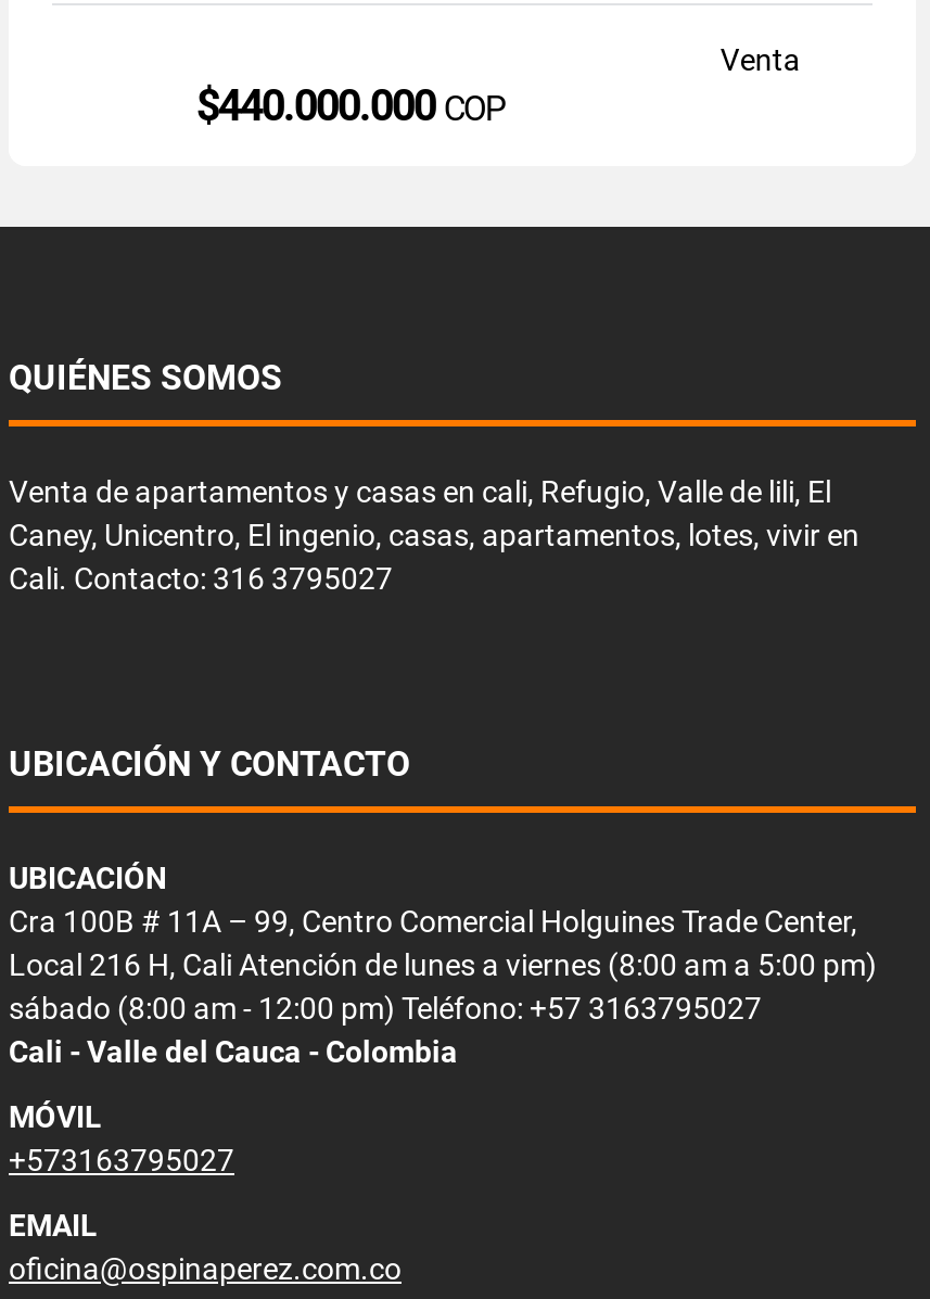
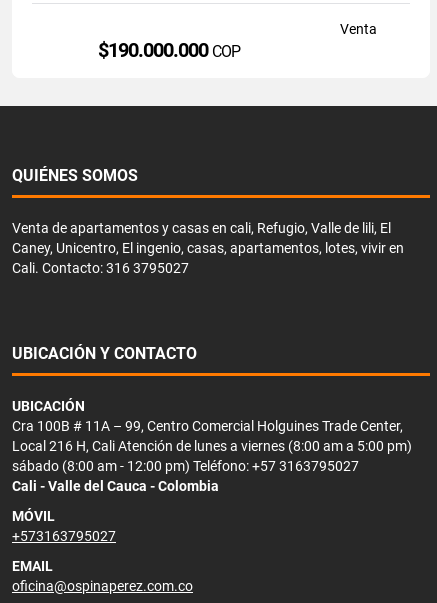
- $440.000.000COP
+ $190.000.000COP
